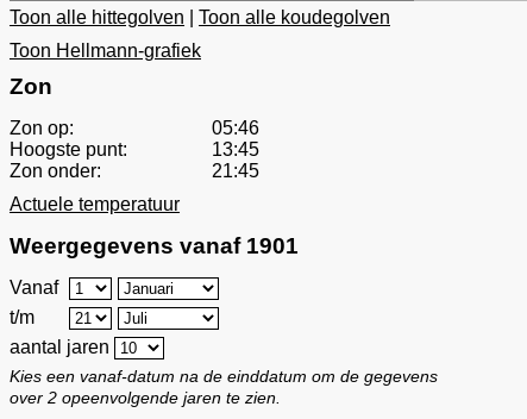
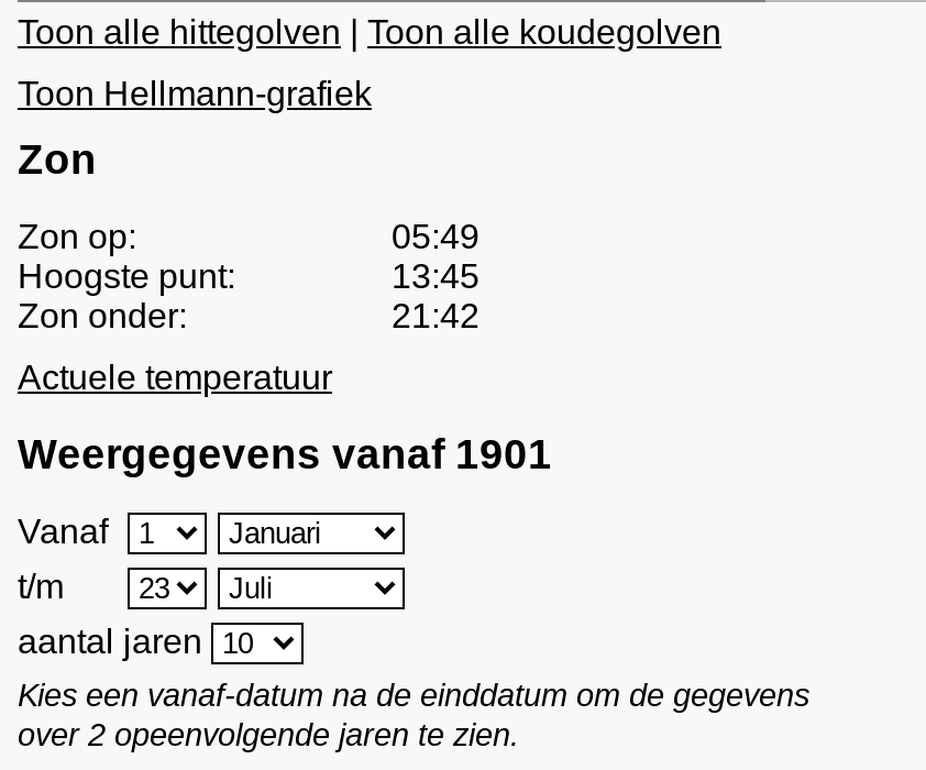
- 05:46
+ 05:49

- 21:45
+ 21:42
